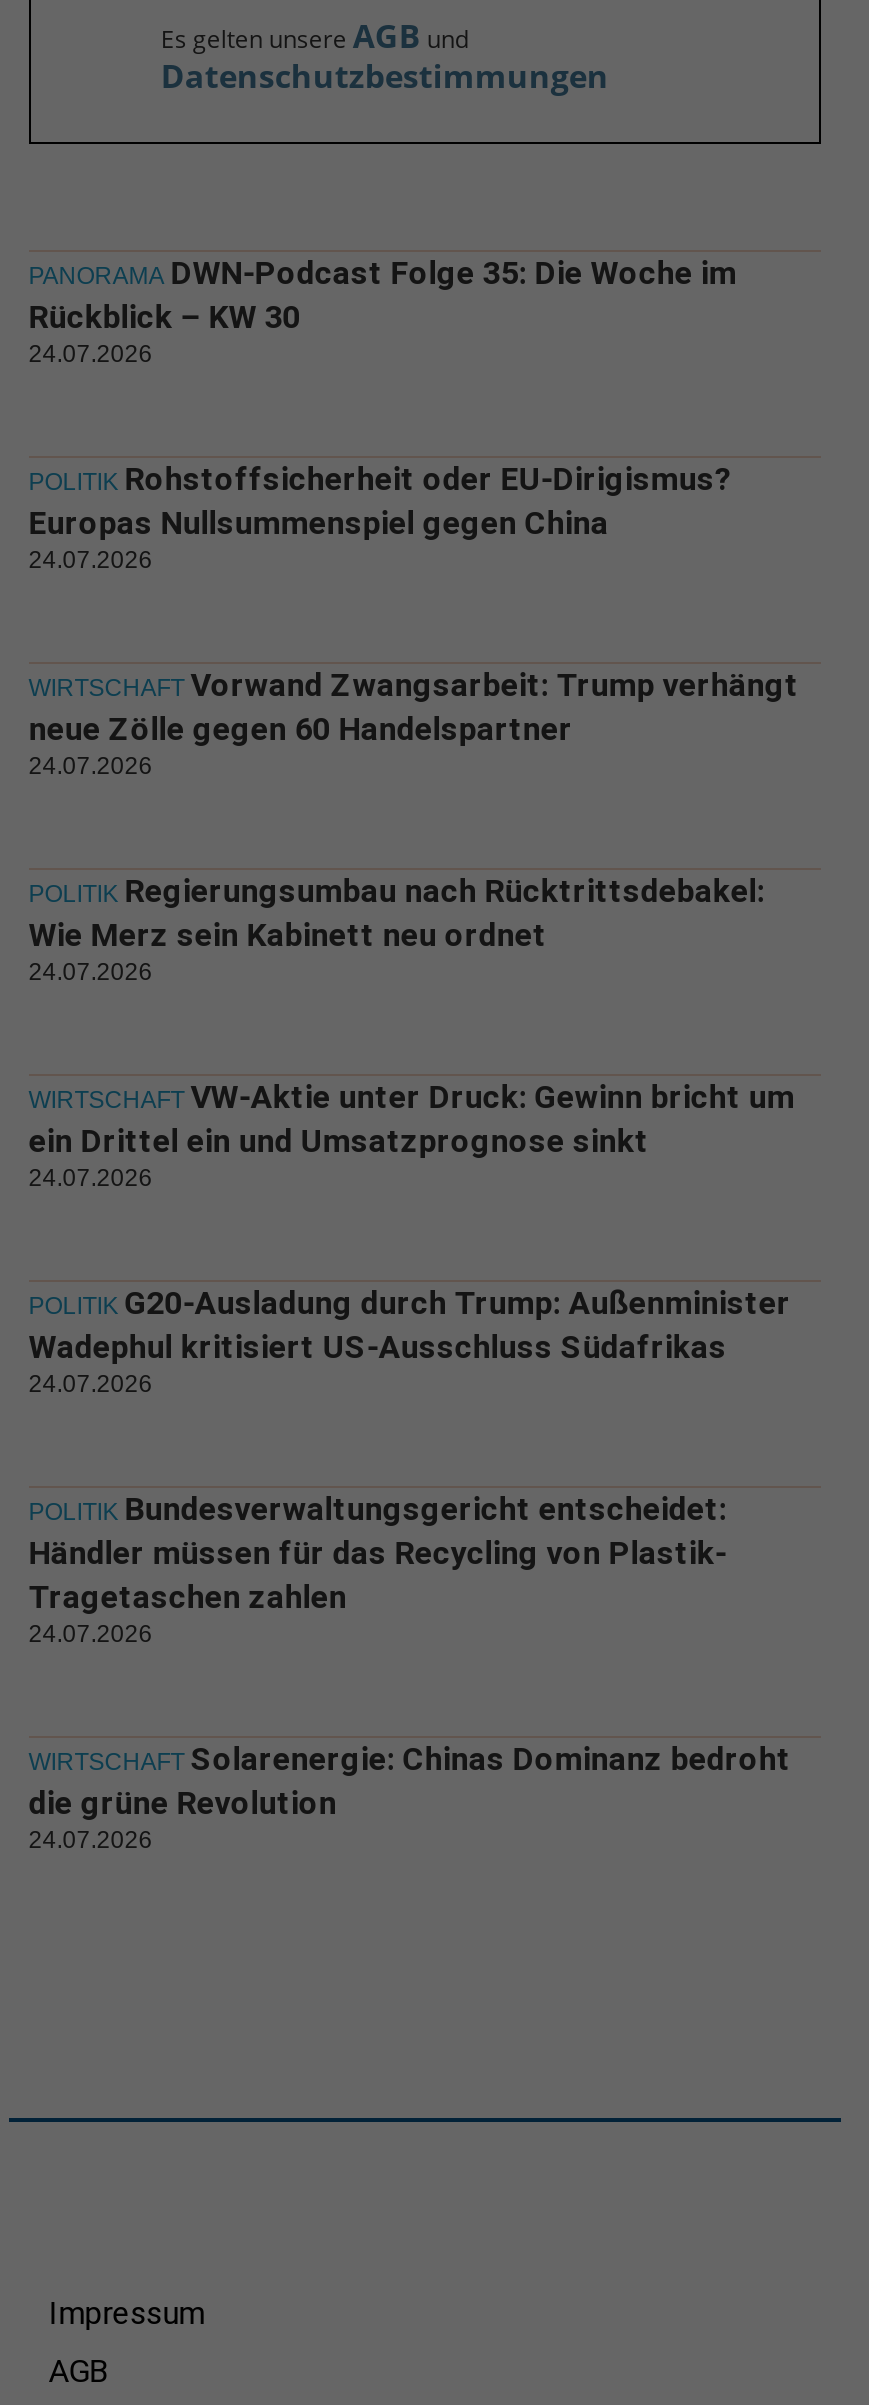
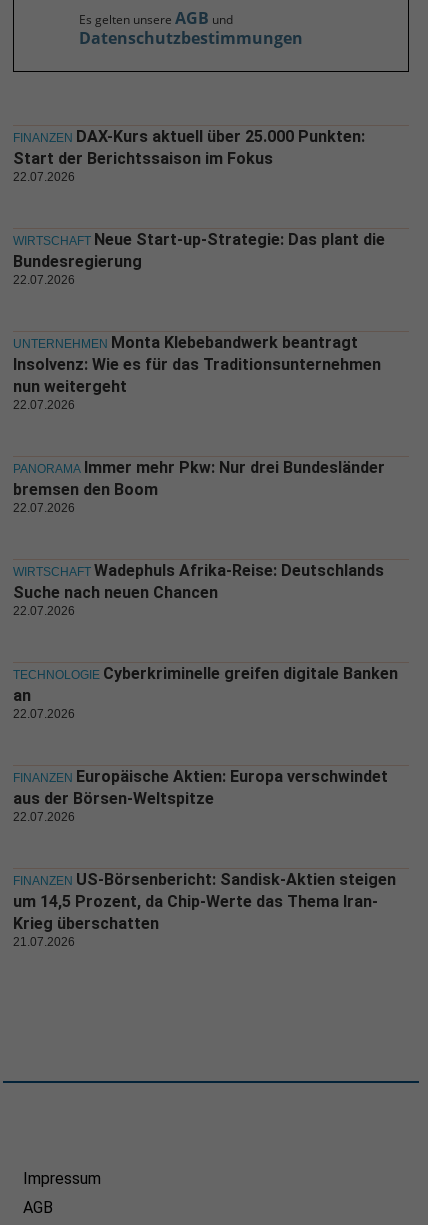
- PANORAMA DWN-Podcast Folge 35: Die Woche im
- Rückblick – KW 30
- 24.07.2026
+ FINANZEN DAX-Kurs aktuell über 25.000 Punkten:
+ Start der Berichtssaison im Fokus
+ 22.07.2026

- POLITIK Rohstoffsicherheit oder EU-Dirigismus?
- Europas Nullsummenspiel gegen China
- 24.07.2026
+ WIRTSCHAFT Neue Start-up-Strategie: Das plant die
+ Bundesregierung
+ 22.07.2026

- WIRTSCHAFT Vorwand Zwangsarbeit: Trump verhängt
- neue Zölle gegen 60 Handelspartner
- 24.07.2026
+ UNTERNEHMEN Monta Klebebandwerk beantragt
+ Insolvenz: Wie es für das Traditionsunternehmen
+ nun weitergeht
+ 22.07.2026

- POLITIK Regierungsumbau nach Rücktrittsdebakel:
- Wie Merz sein Kabinett neu ordnet
- 24.07.2026
+ PANORAMA Immer mehr Pkw: Nur drei Bundesländer
+ bremsen den Boom
+ 22.07.2026

- WIRTSCHAFT VW-Aktie unter Druck: Gewinn bricht um
- ein Drittel ein und Umsatzprognose sinkt
- 24.07.2026
+ WIRTSCHAFT Wadephuls Afrika-Reise: Deutschlands
+ Suche nach neuen Chancen
+ 22.07.2026

- POLITIK G20-Ausladung durch Trump: Außenminister
- Wadephul kritisiert US-Ausschluss Südafrikas
- 24.07.2026
+ TECHNOLOGIE Cyberkriminelle greifen digitale Banken
+ an
+ 22.07.2026

- POLITIK Bundesverwaltungsgericht entscheidet:
- Händler müssen für das Recycling von Plastik-
- Tragetaschen zahlen
- 24.07.2026
+ FINANZEN Europäische Aktien: Europa verschwindet
+ aus der Börsen-Weltspitze
+ 22.07.2026

- WIRTSCHAFT Solarenergie: Chinas Dominanz bedroht
- die grüne Revolution
- 24.07.2026
+ FINANZEN US-Börsenbericht: Sandisk-Aktien steigen
+ um 14,5 Prozent, da Chip-Werte das Thema Iran-
+ Krieg überschatten
+ 21.07.2026
